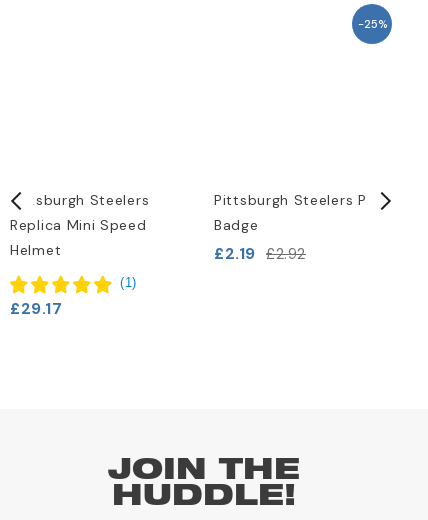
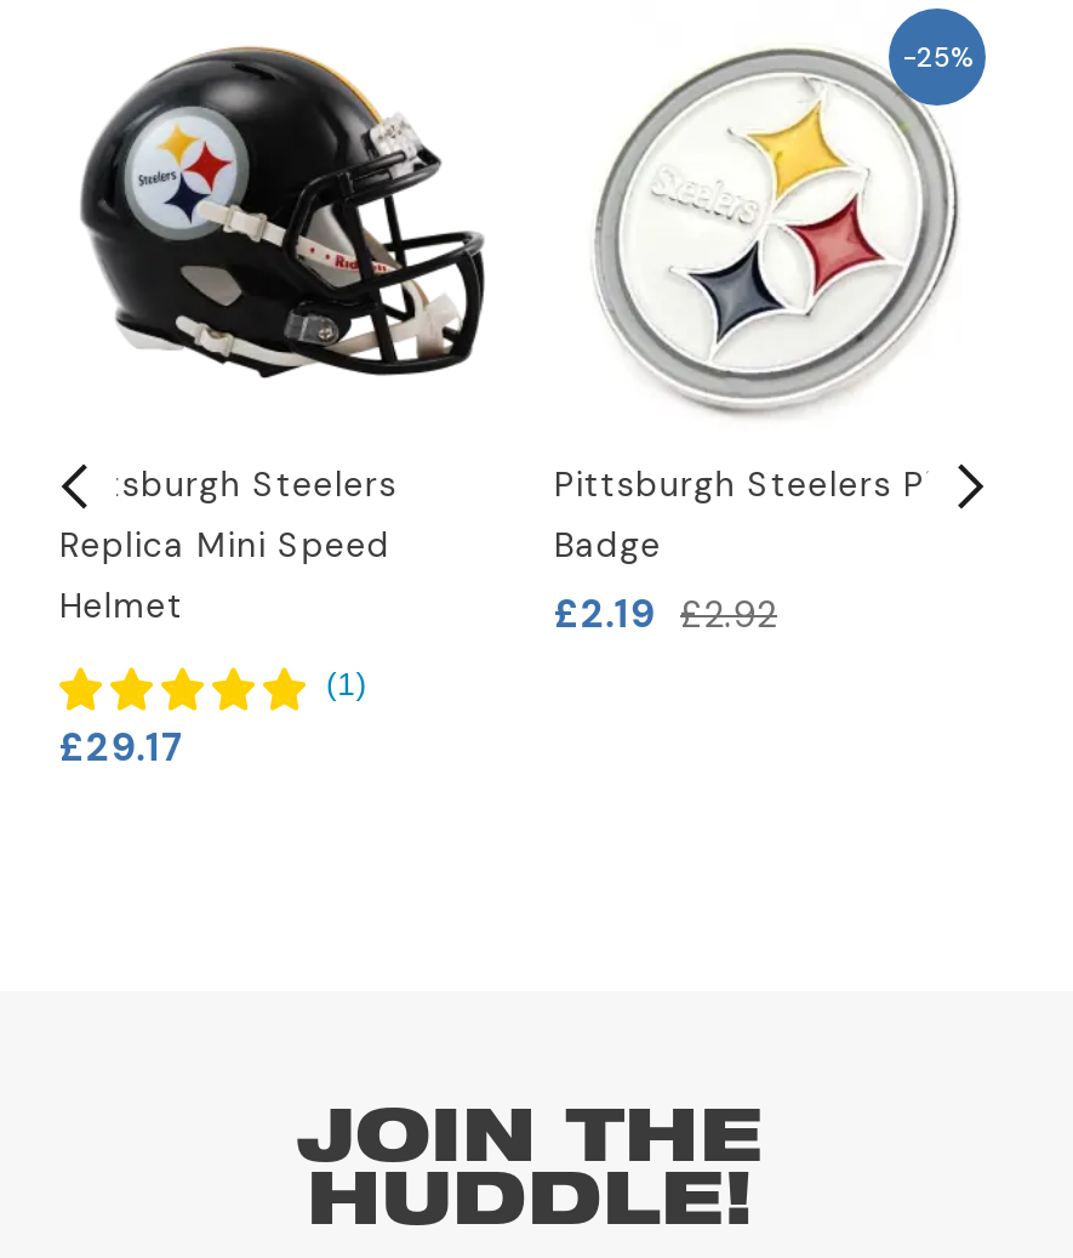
+ [image]

+ [image]
